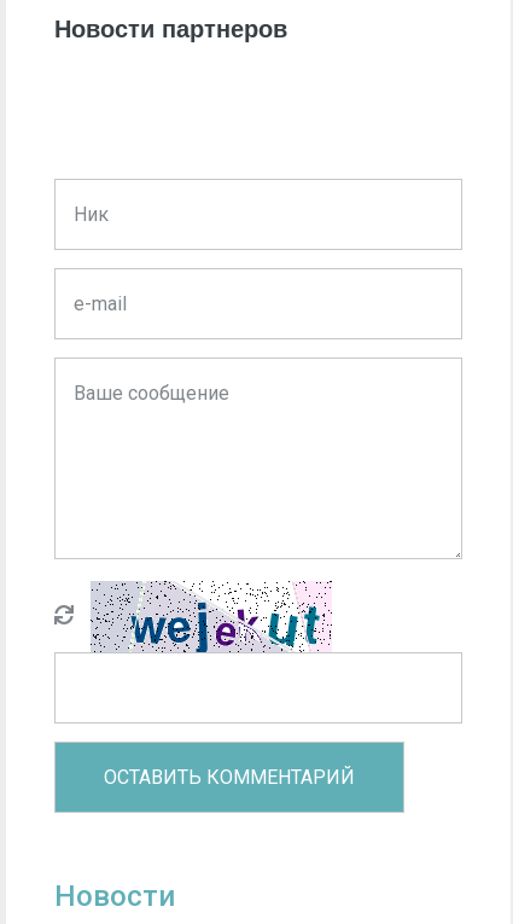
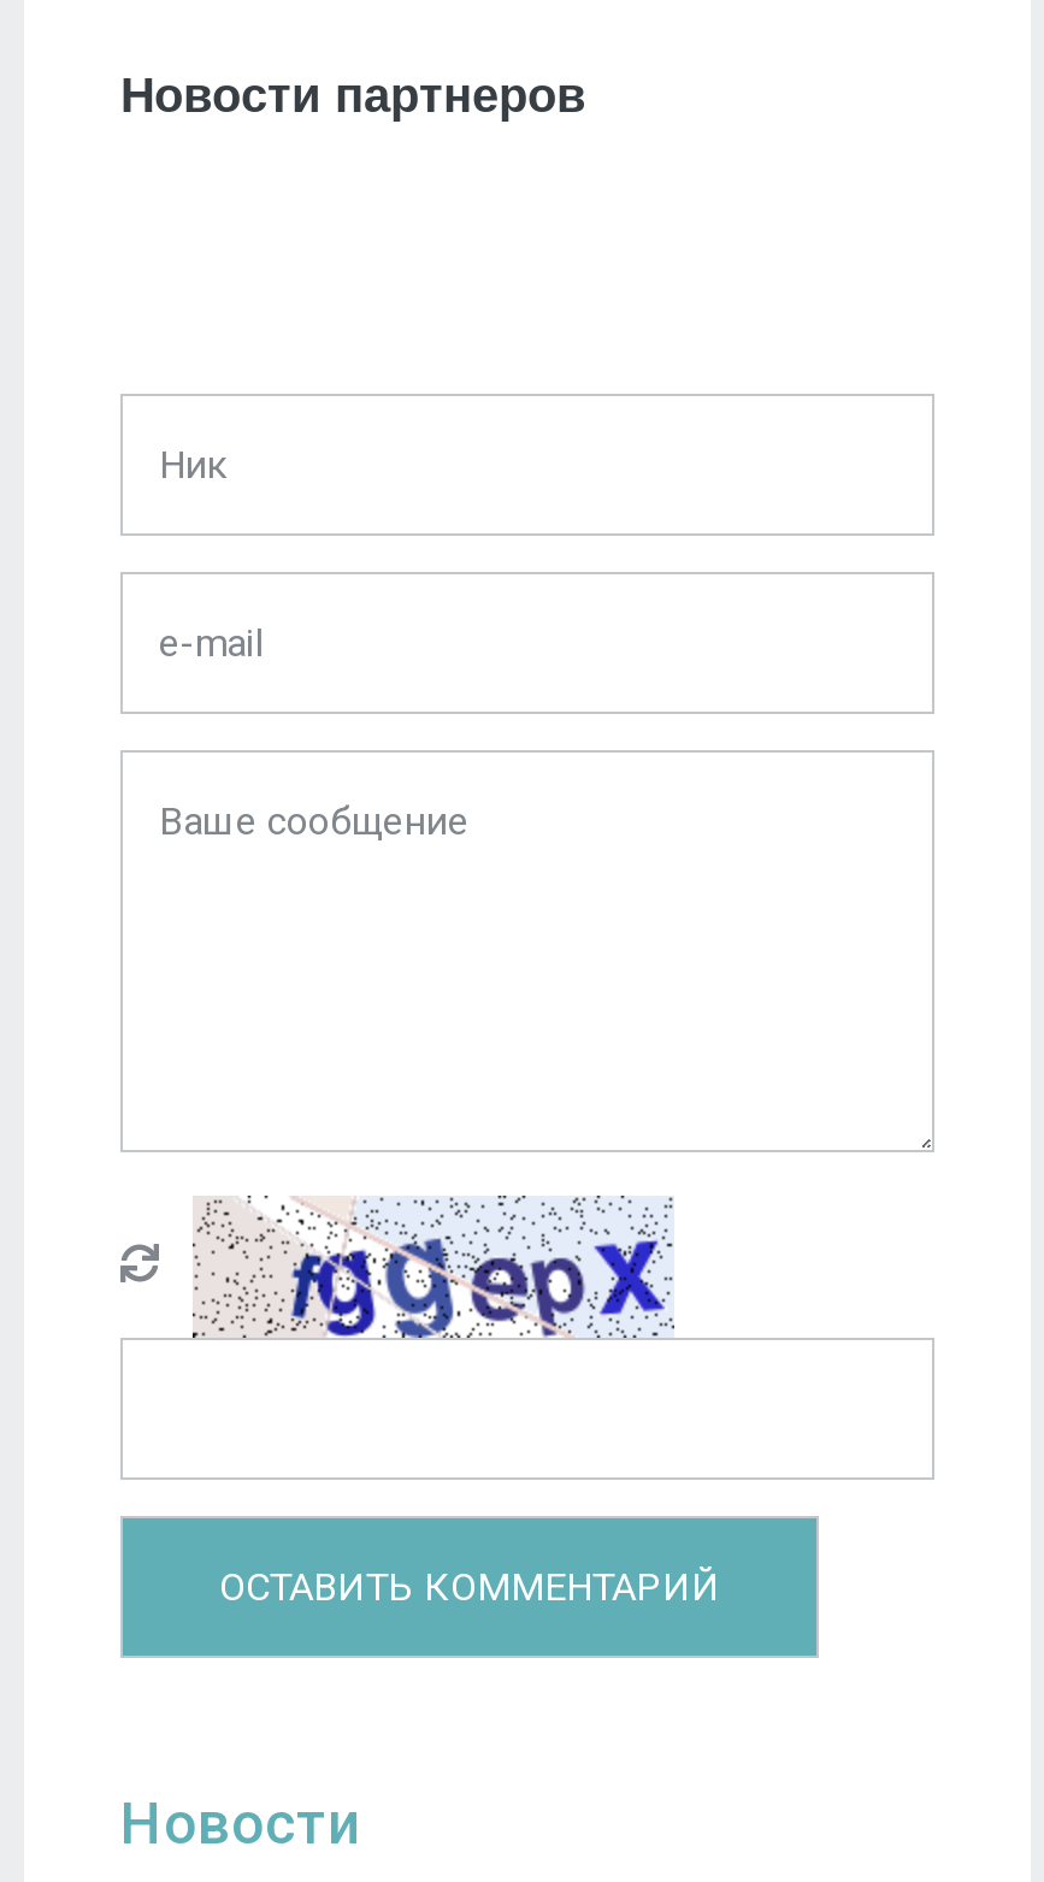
- [image]
+ [image]
